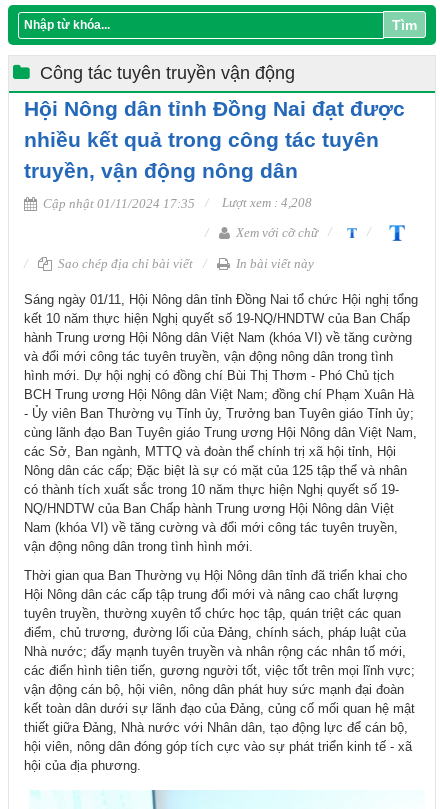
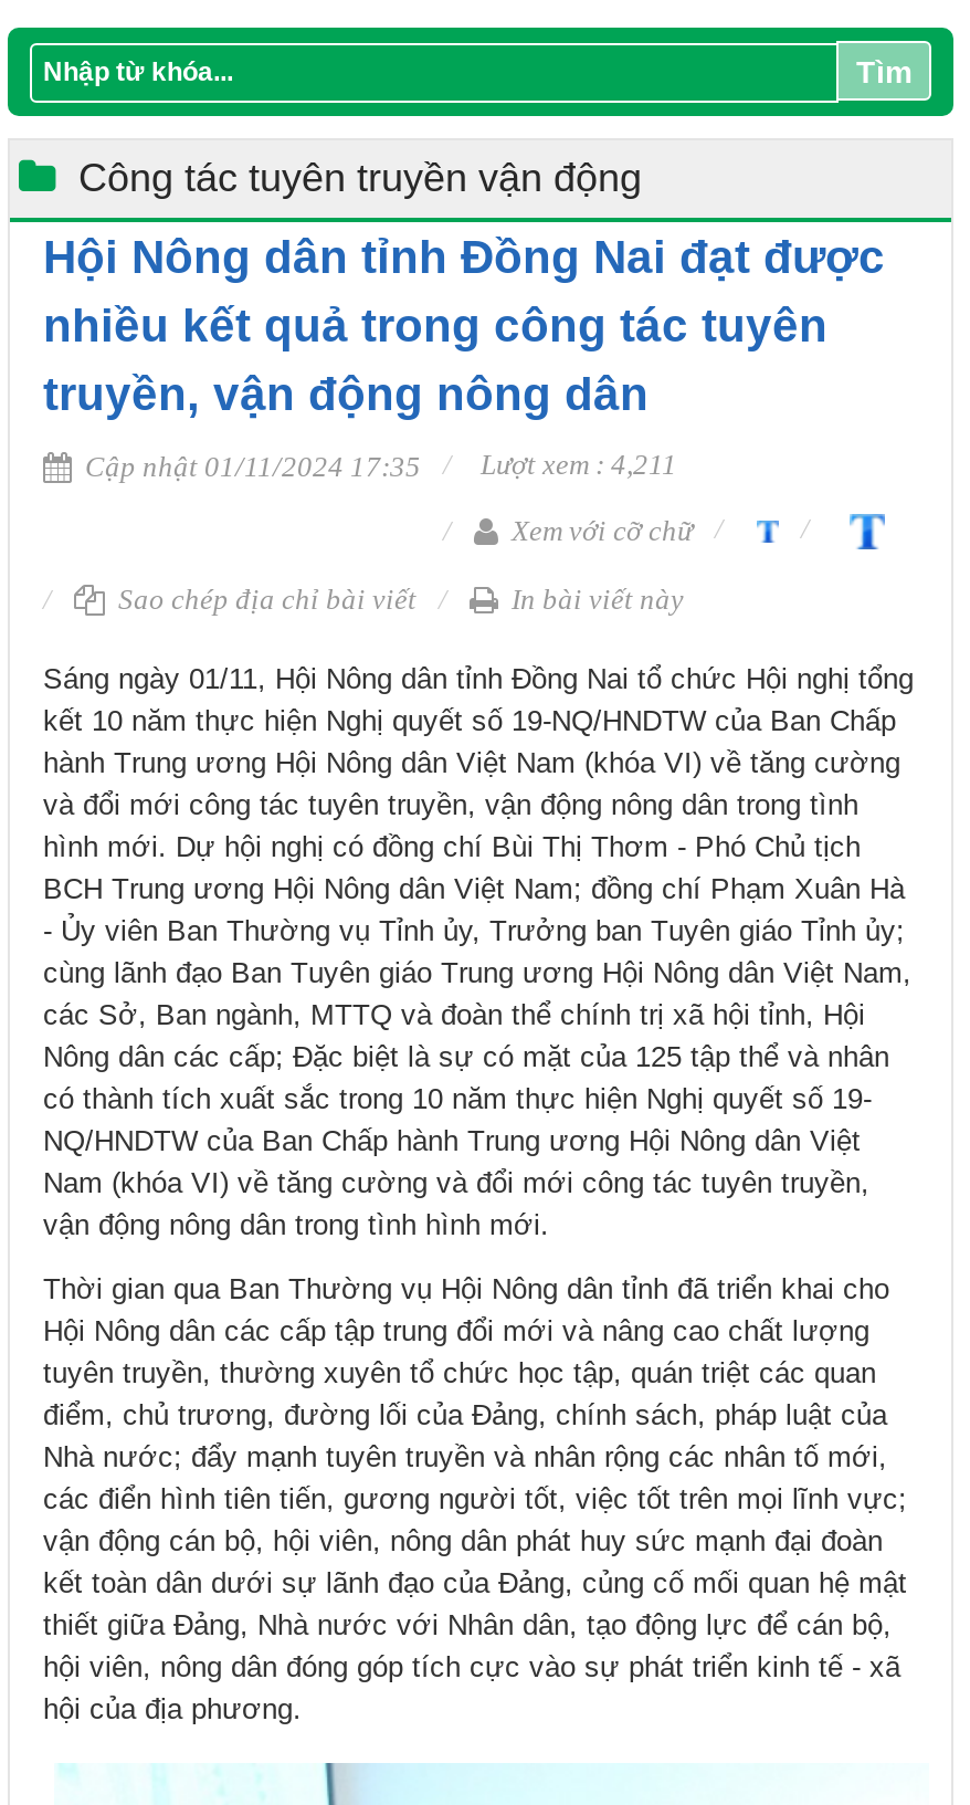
- Cập nhật 01/11/2024 17:35 Lượt xem : 4,208
+ Cập nhật 01/11/2024 17:35 Lượt xem : 4,211
